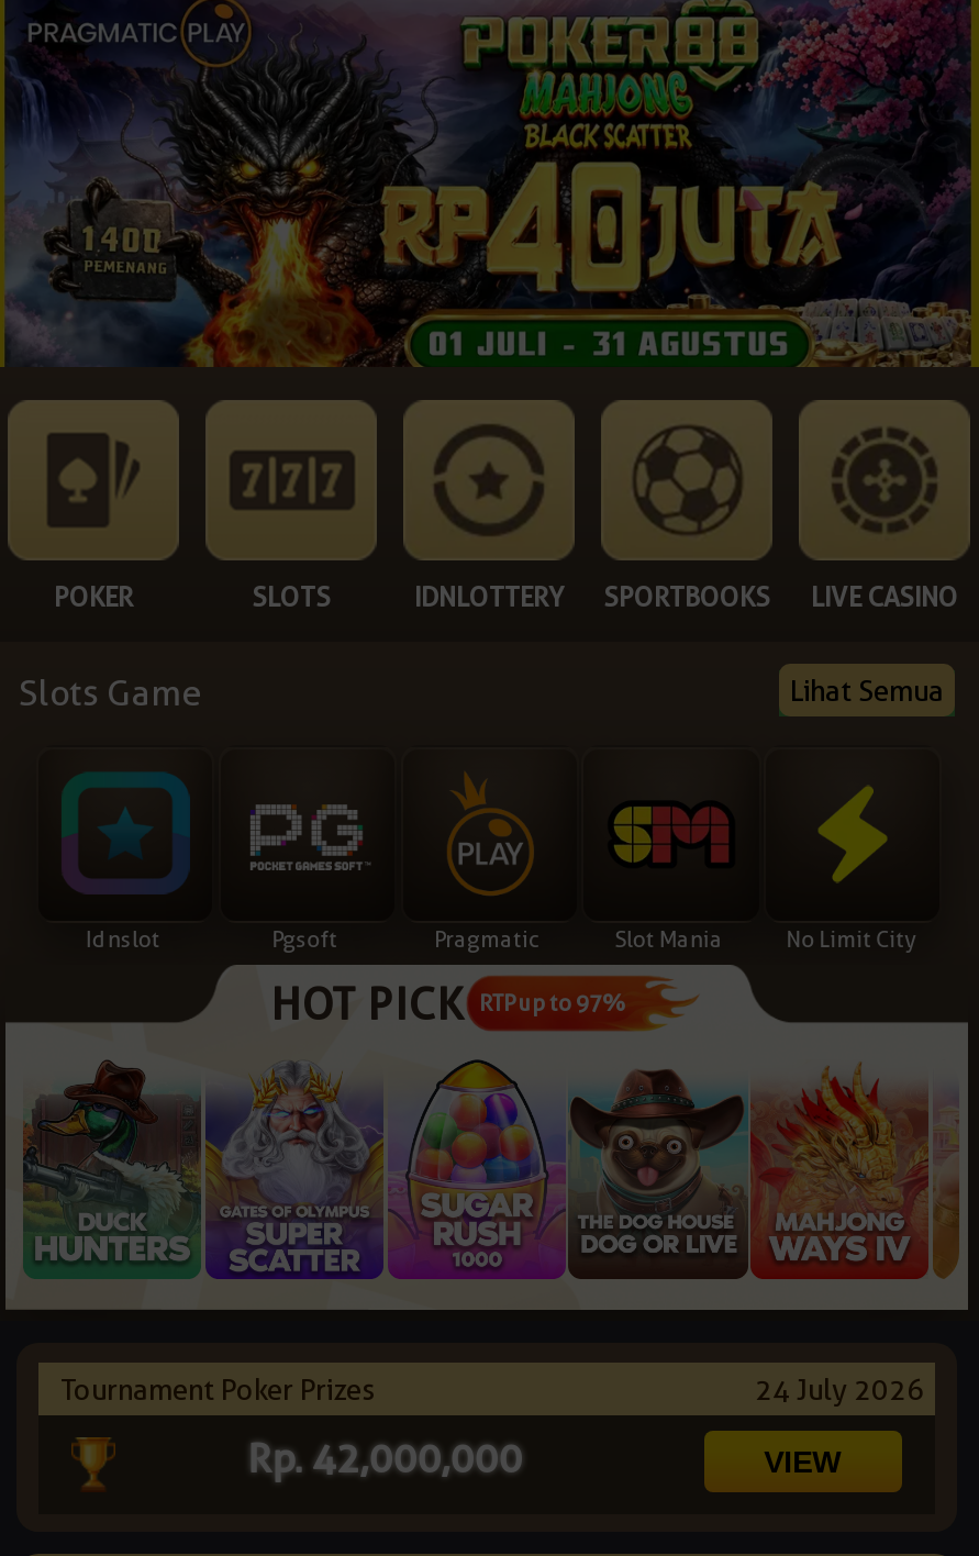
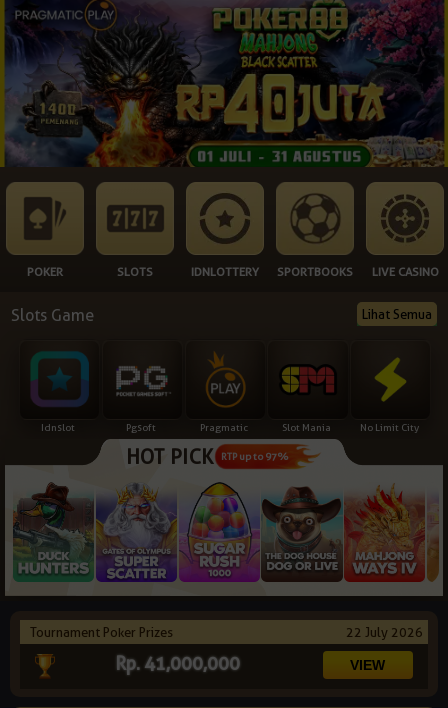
- 24 July 2026
+ 22 July 2026

- Rp. 42,000,000
+ Rp. 41,000,000
